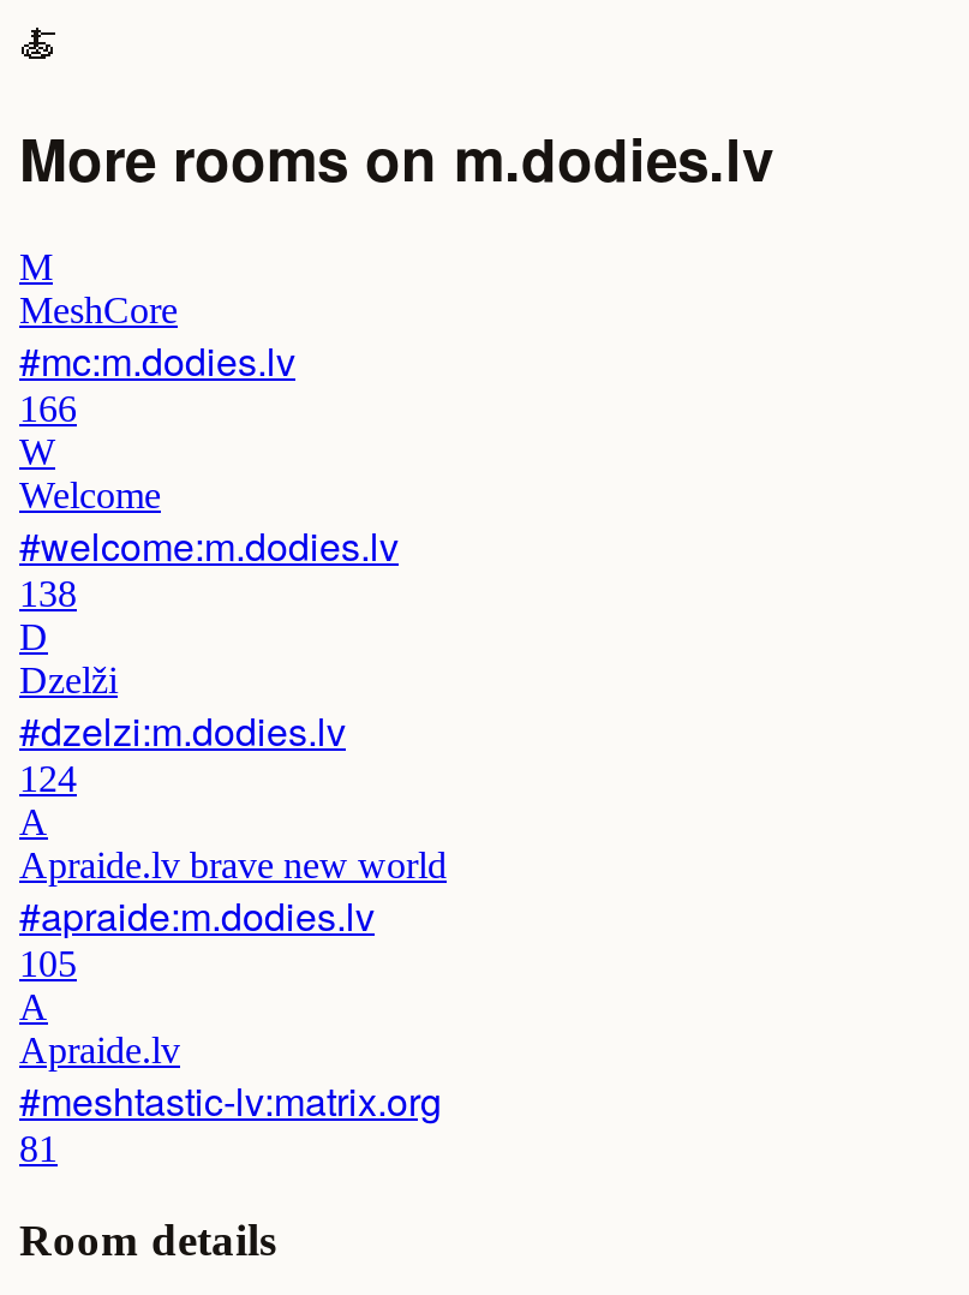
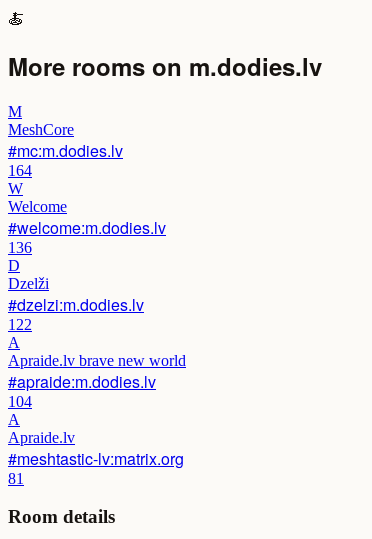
- 166
+ 164

- 138
+ 136

- 124
+ 122

- 105
+ 104
